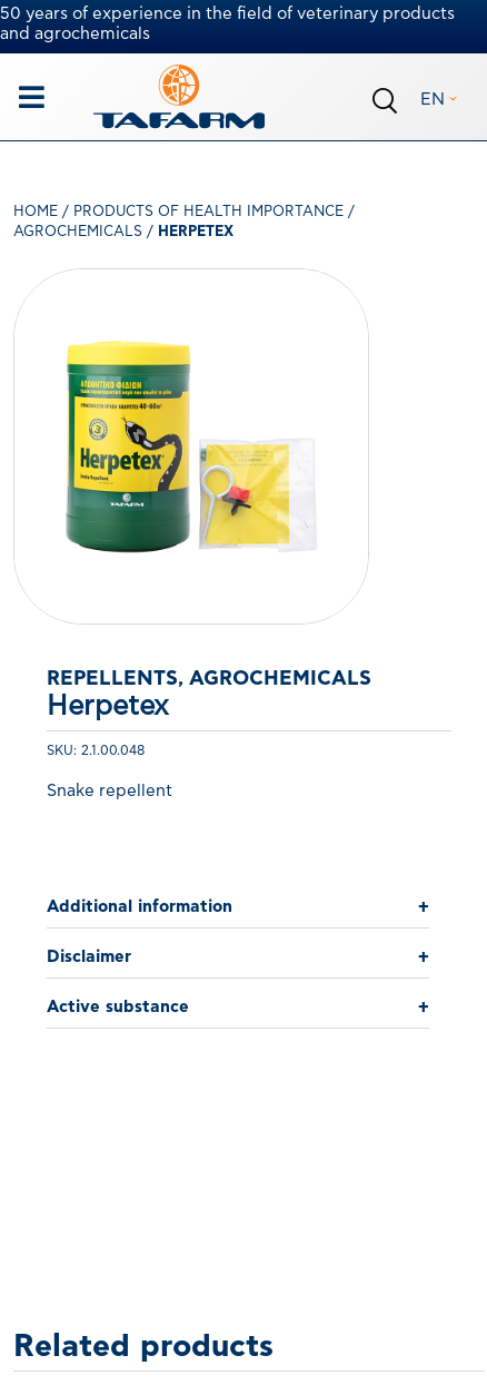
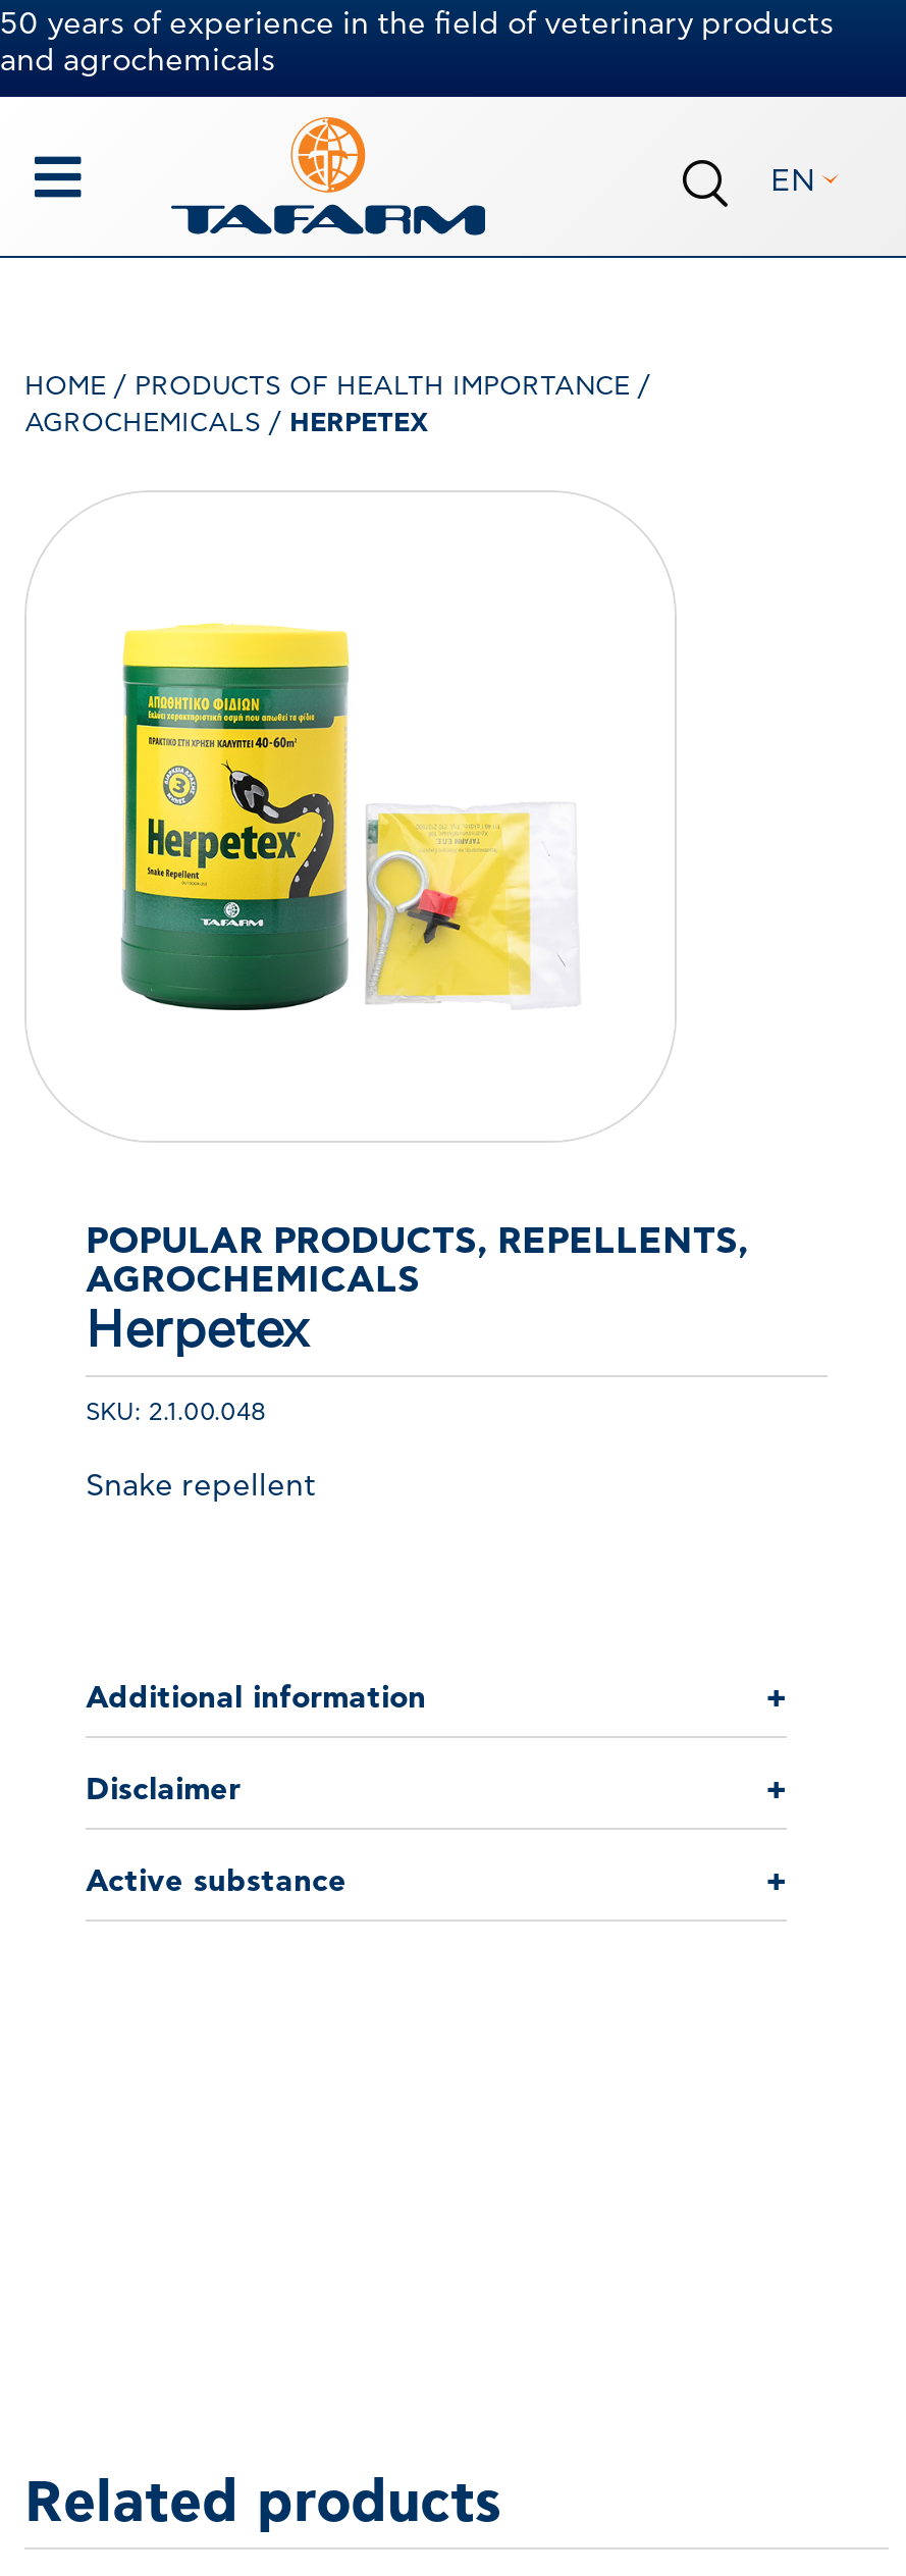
- REPELLENTS, AGROCHEMICALS
+ POPULAR PRODUCTS, REPELLENTS,
+ AGROCHEMICALS
